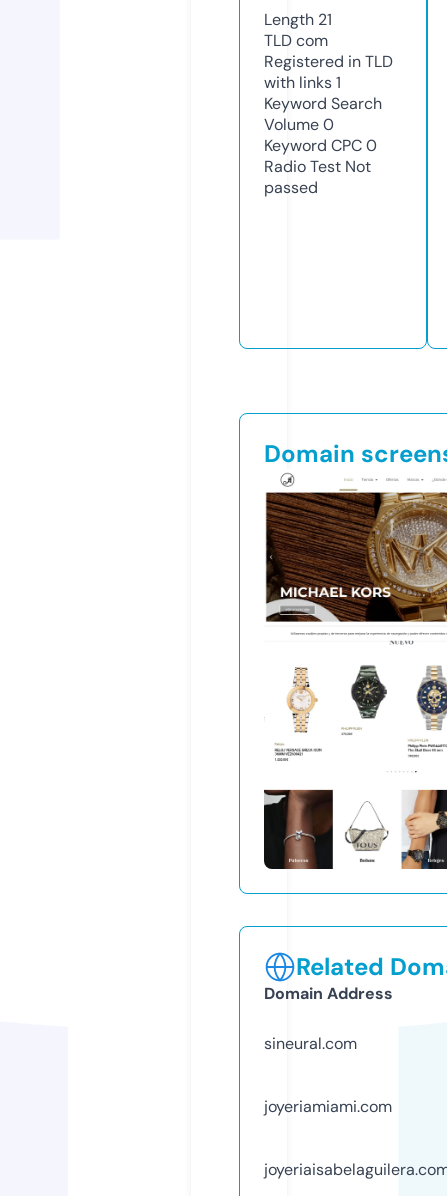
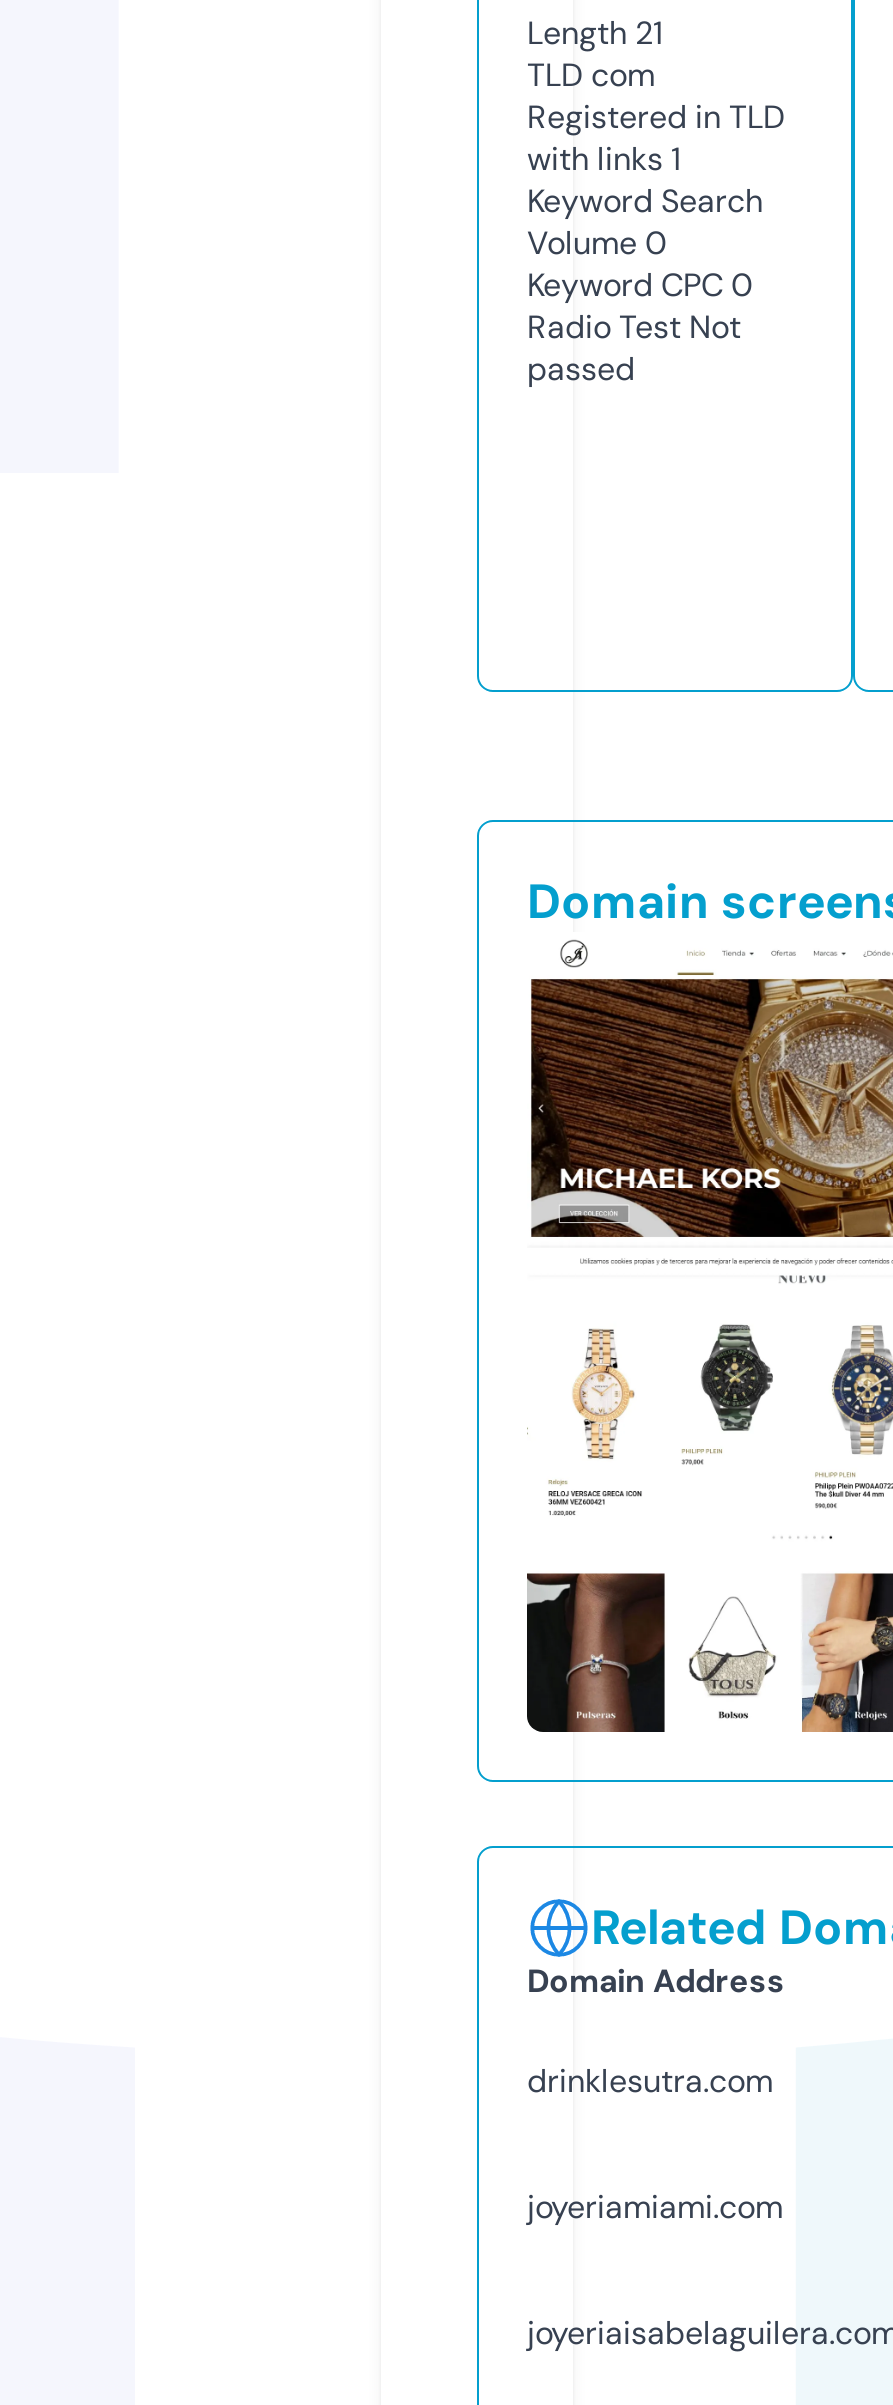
- sineural.com
+ drinklesutra.com
